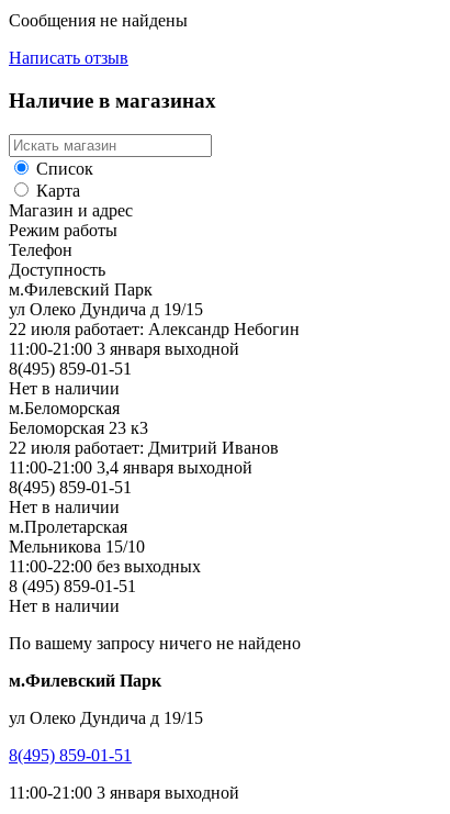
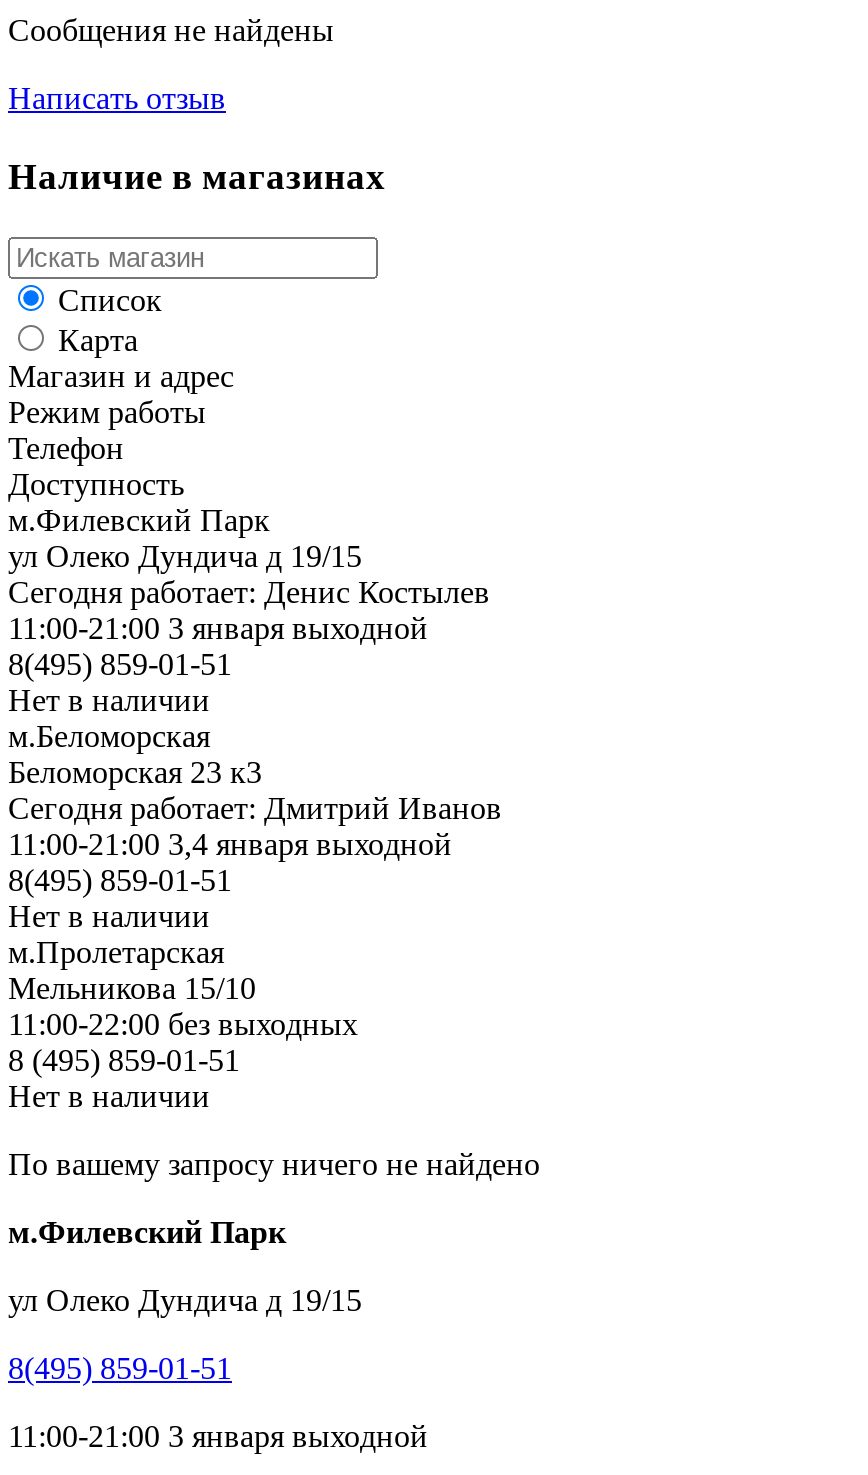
- 22 июля работает: Александр Небогин
+ Сегодня работает: Денис Костылев

- 22 июля работает: Дмитрий Иванов
+ Сегодня работает: Дмитрий Иванов
